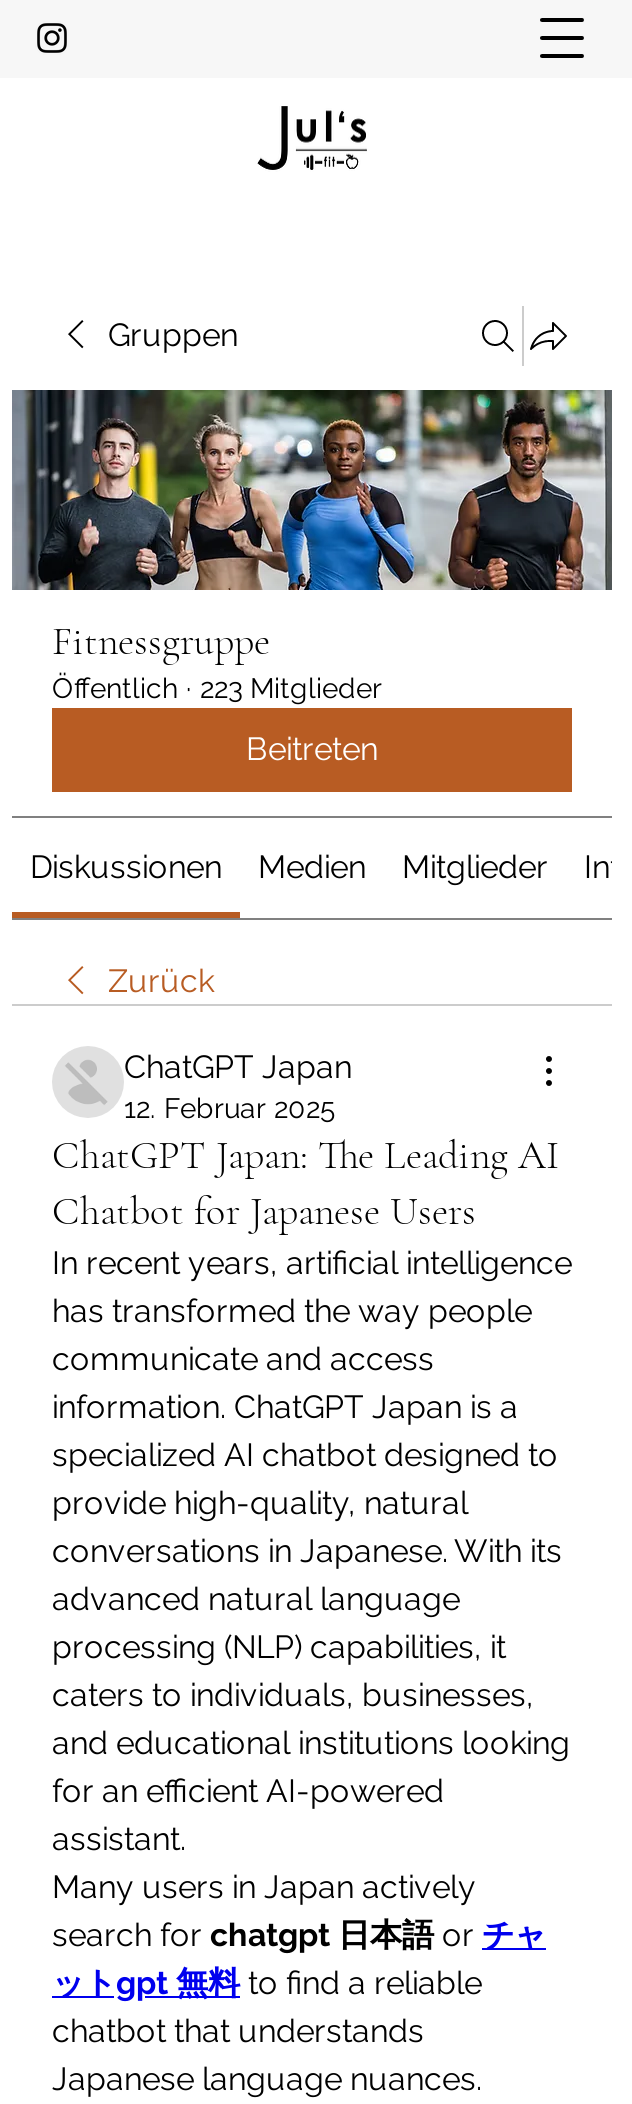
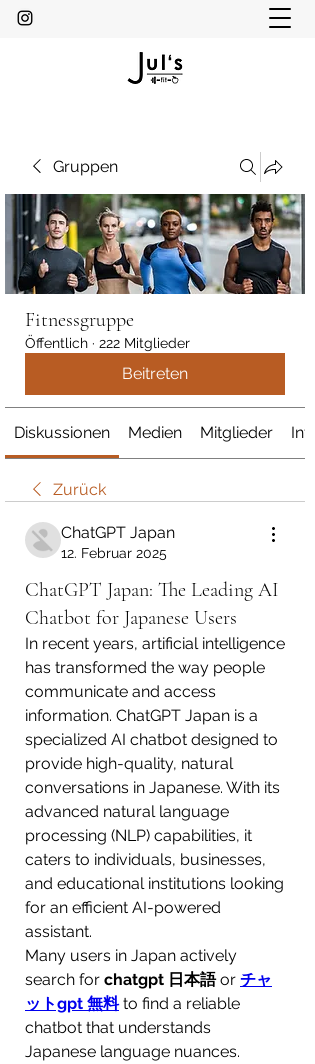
- Öffentlich · 223 Mitglieder
+ Öffentlich · 222 Mitglieder
